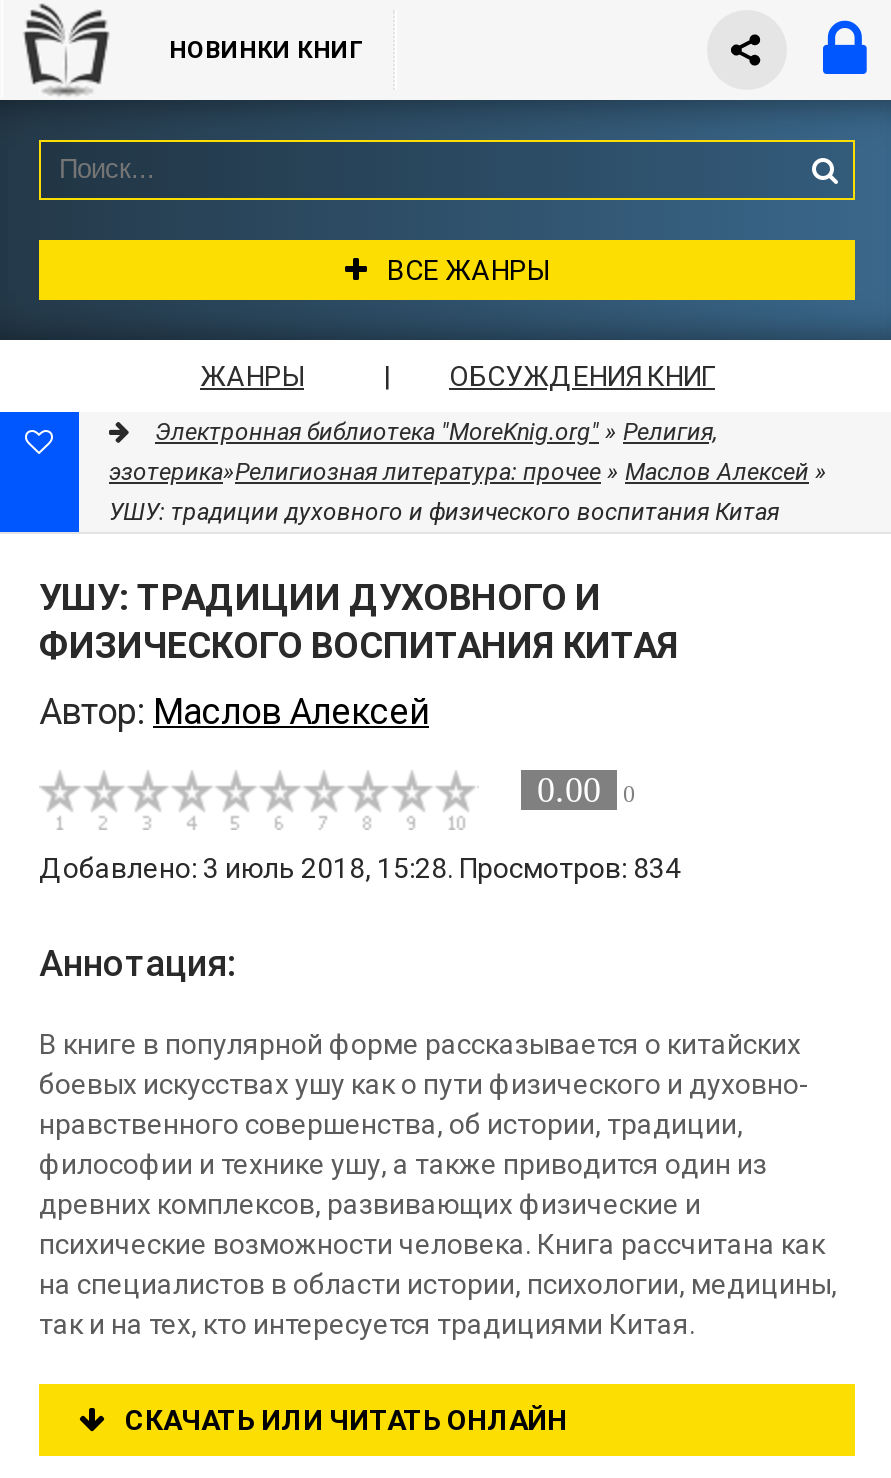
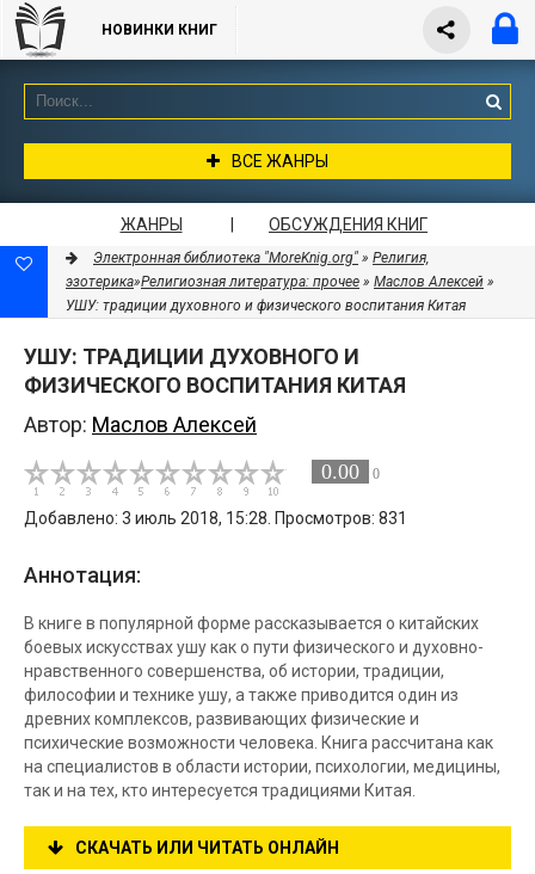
- Добавлено: 3 июль 2018, 15:28. Просмотров: 834
+ Добавлено: 3 июль 2018, 15:28. Просмотров: 831
